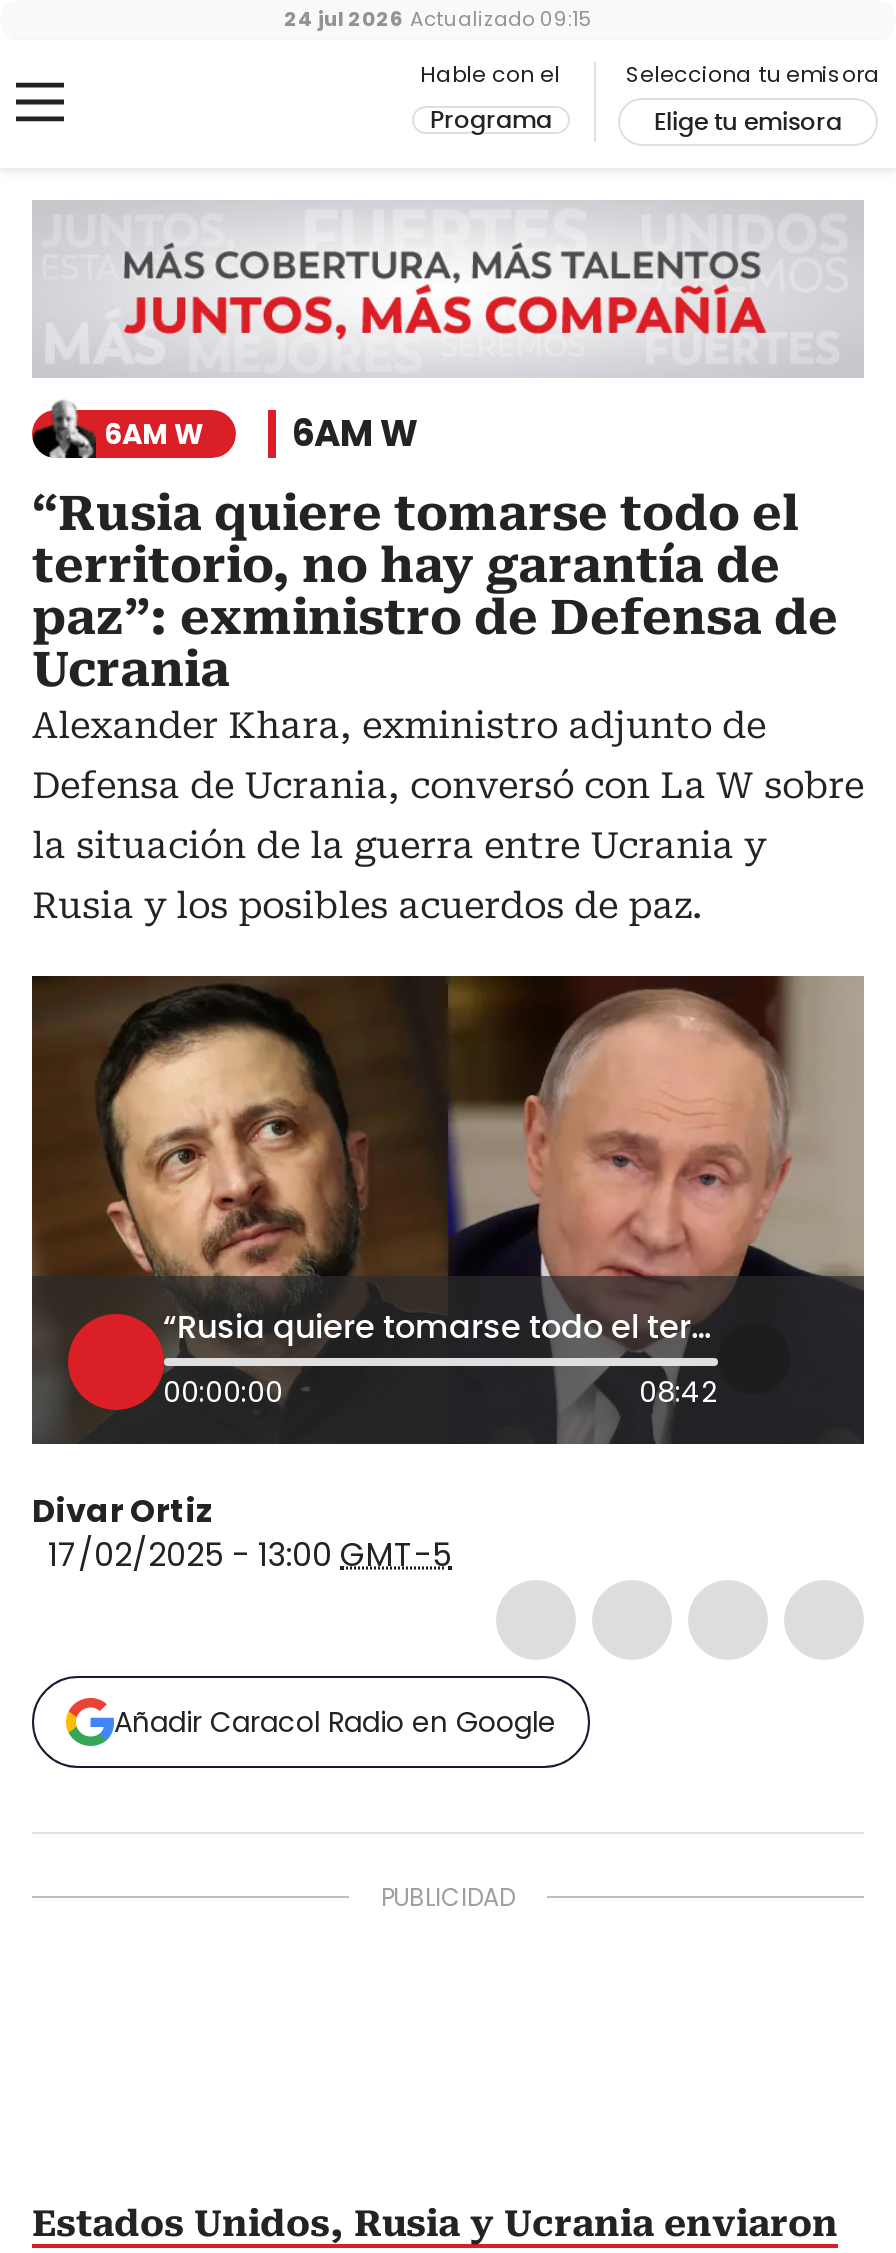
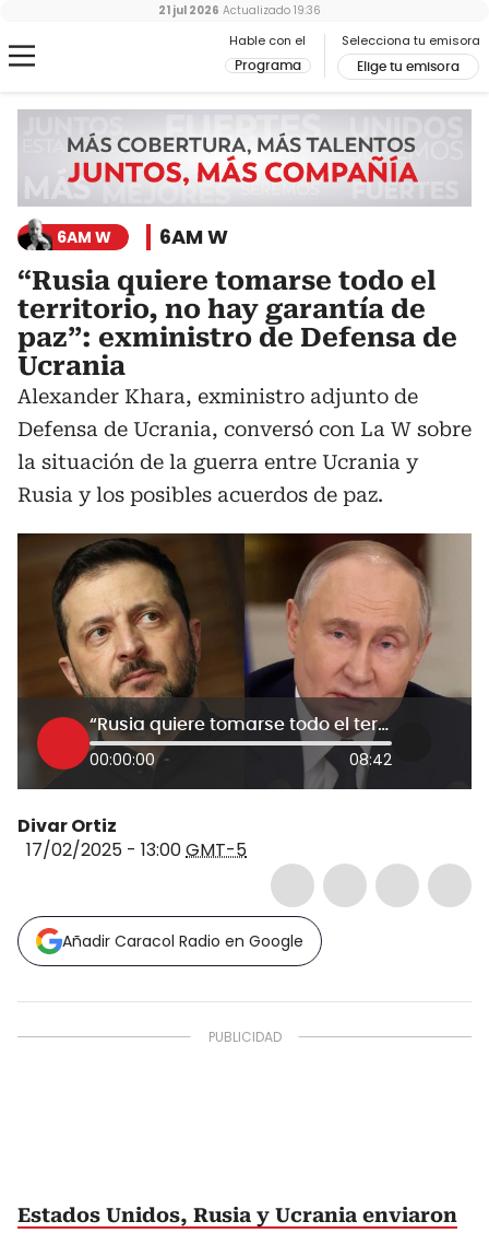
- 24 jul 2026 Actualizado 09:15
+ 21 jul 2026 Actualizado 19:36
